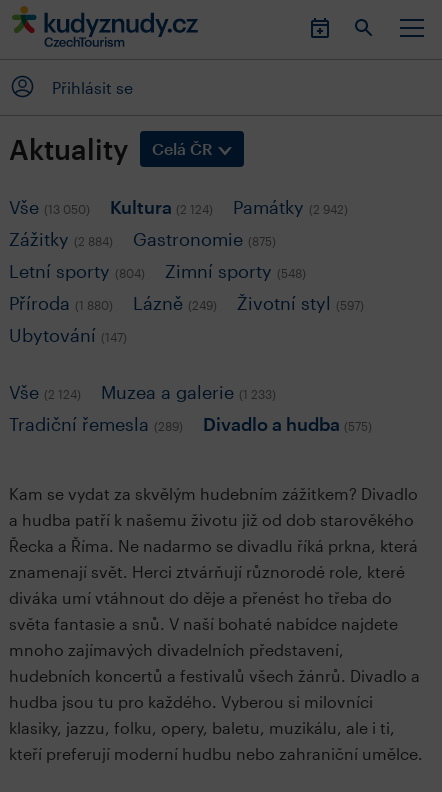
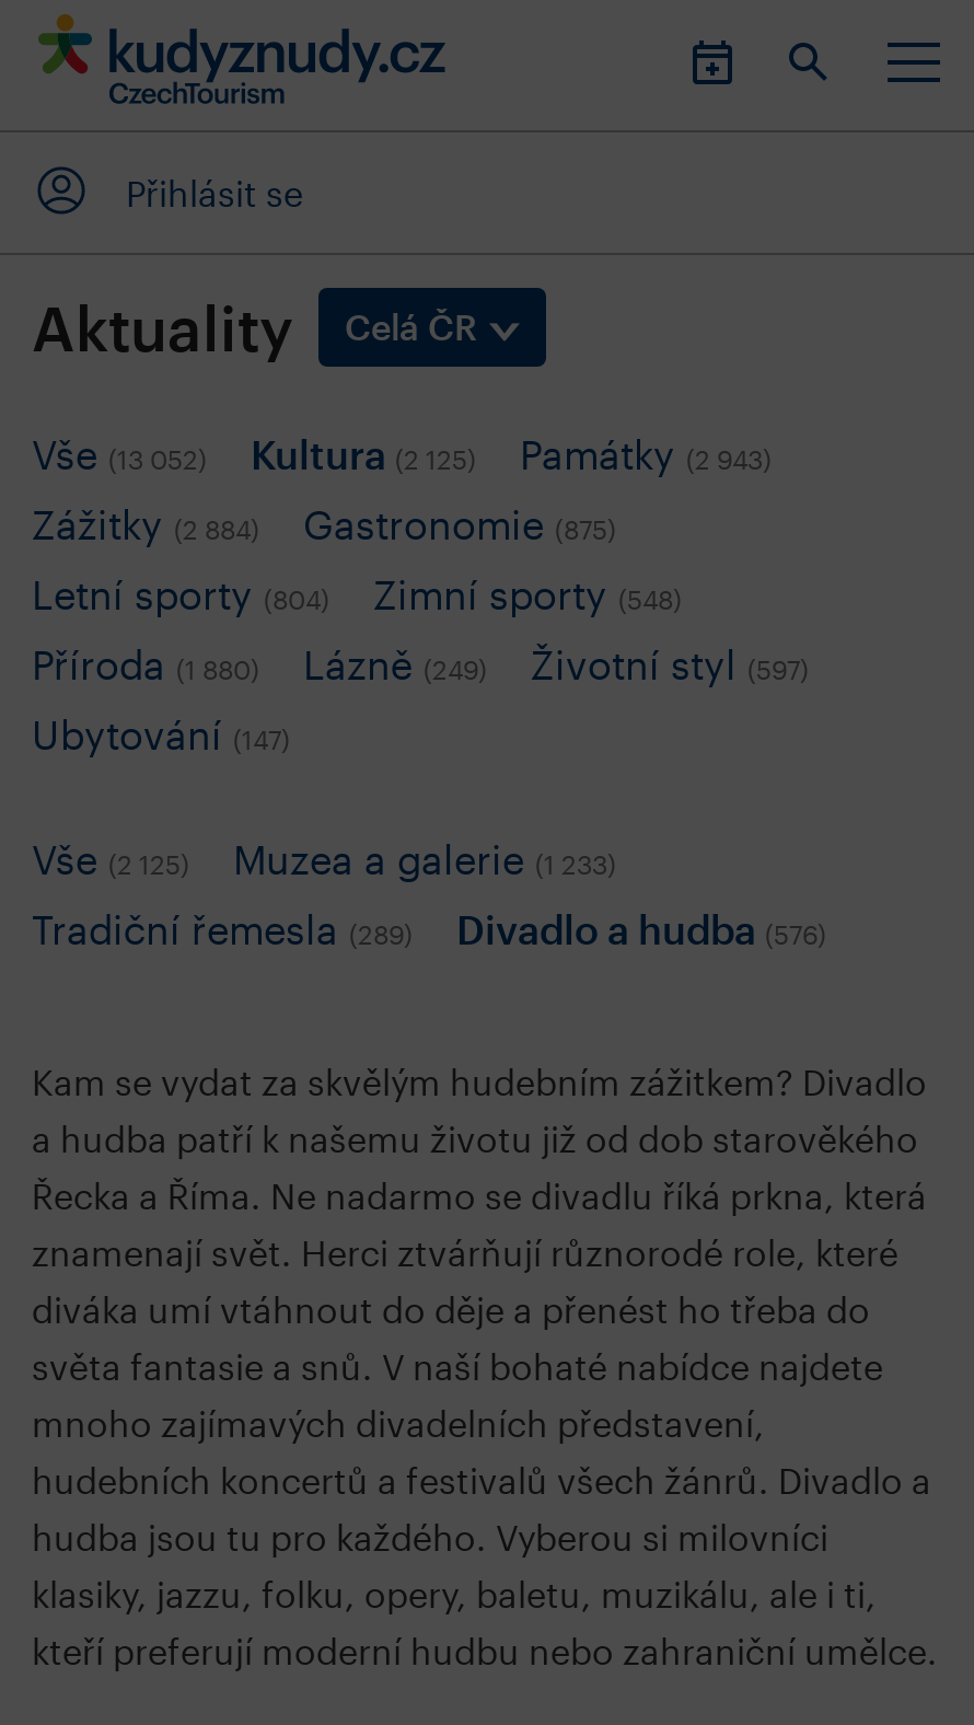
- Vše 13 050
+ Vše 13 052

- Kultura 2 124
+ Kultura 2 125

- Památky 2 942
+ Památky 2 943

- Vše 2 124 Muzea a galerie 1 233
+ Vše 2 125 Muzea a galerie 1 233

- Divadlo a hudba 575
+ Divadlo a hudba 576
